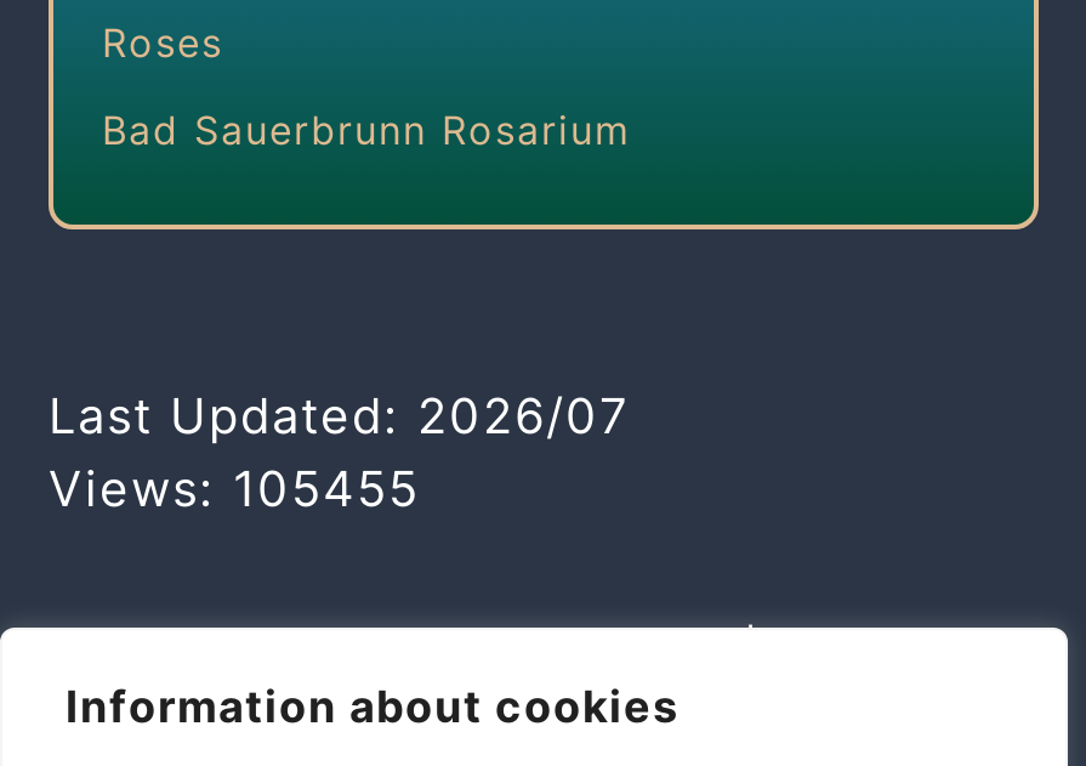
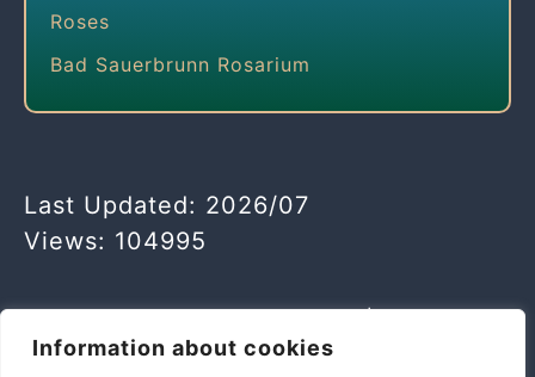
- Views: 105455
+ Views: 104995
